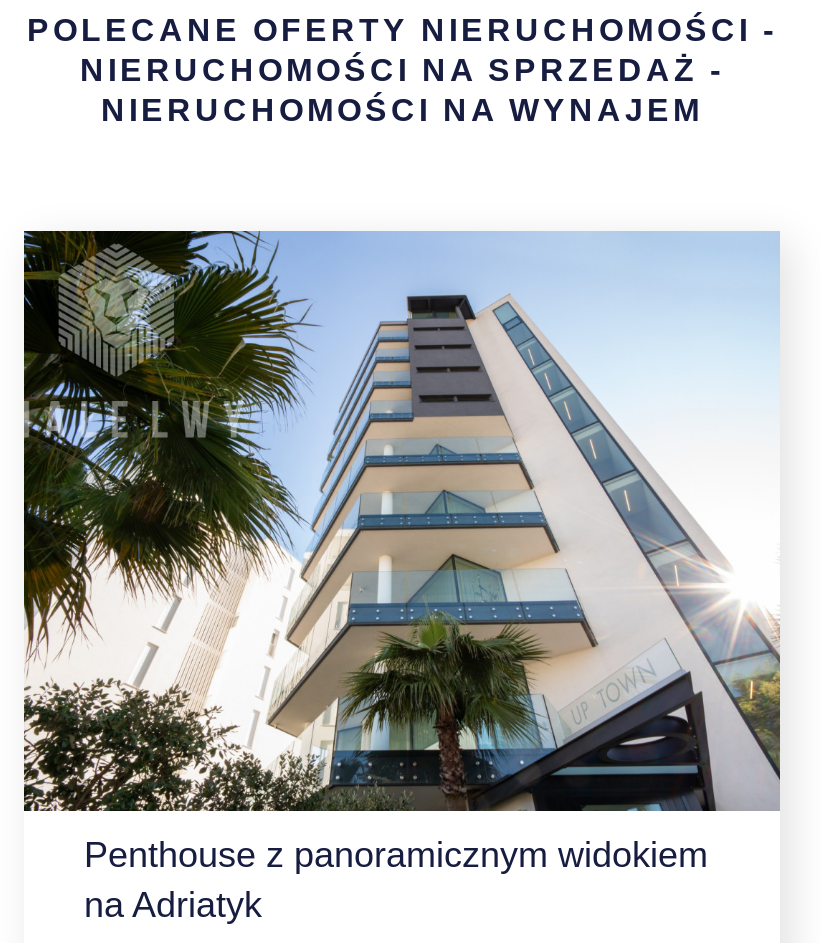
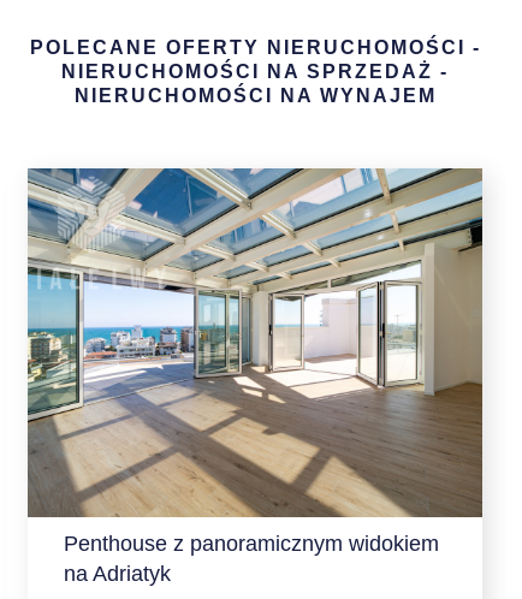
- [image]
+ [image]
